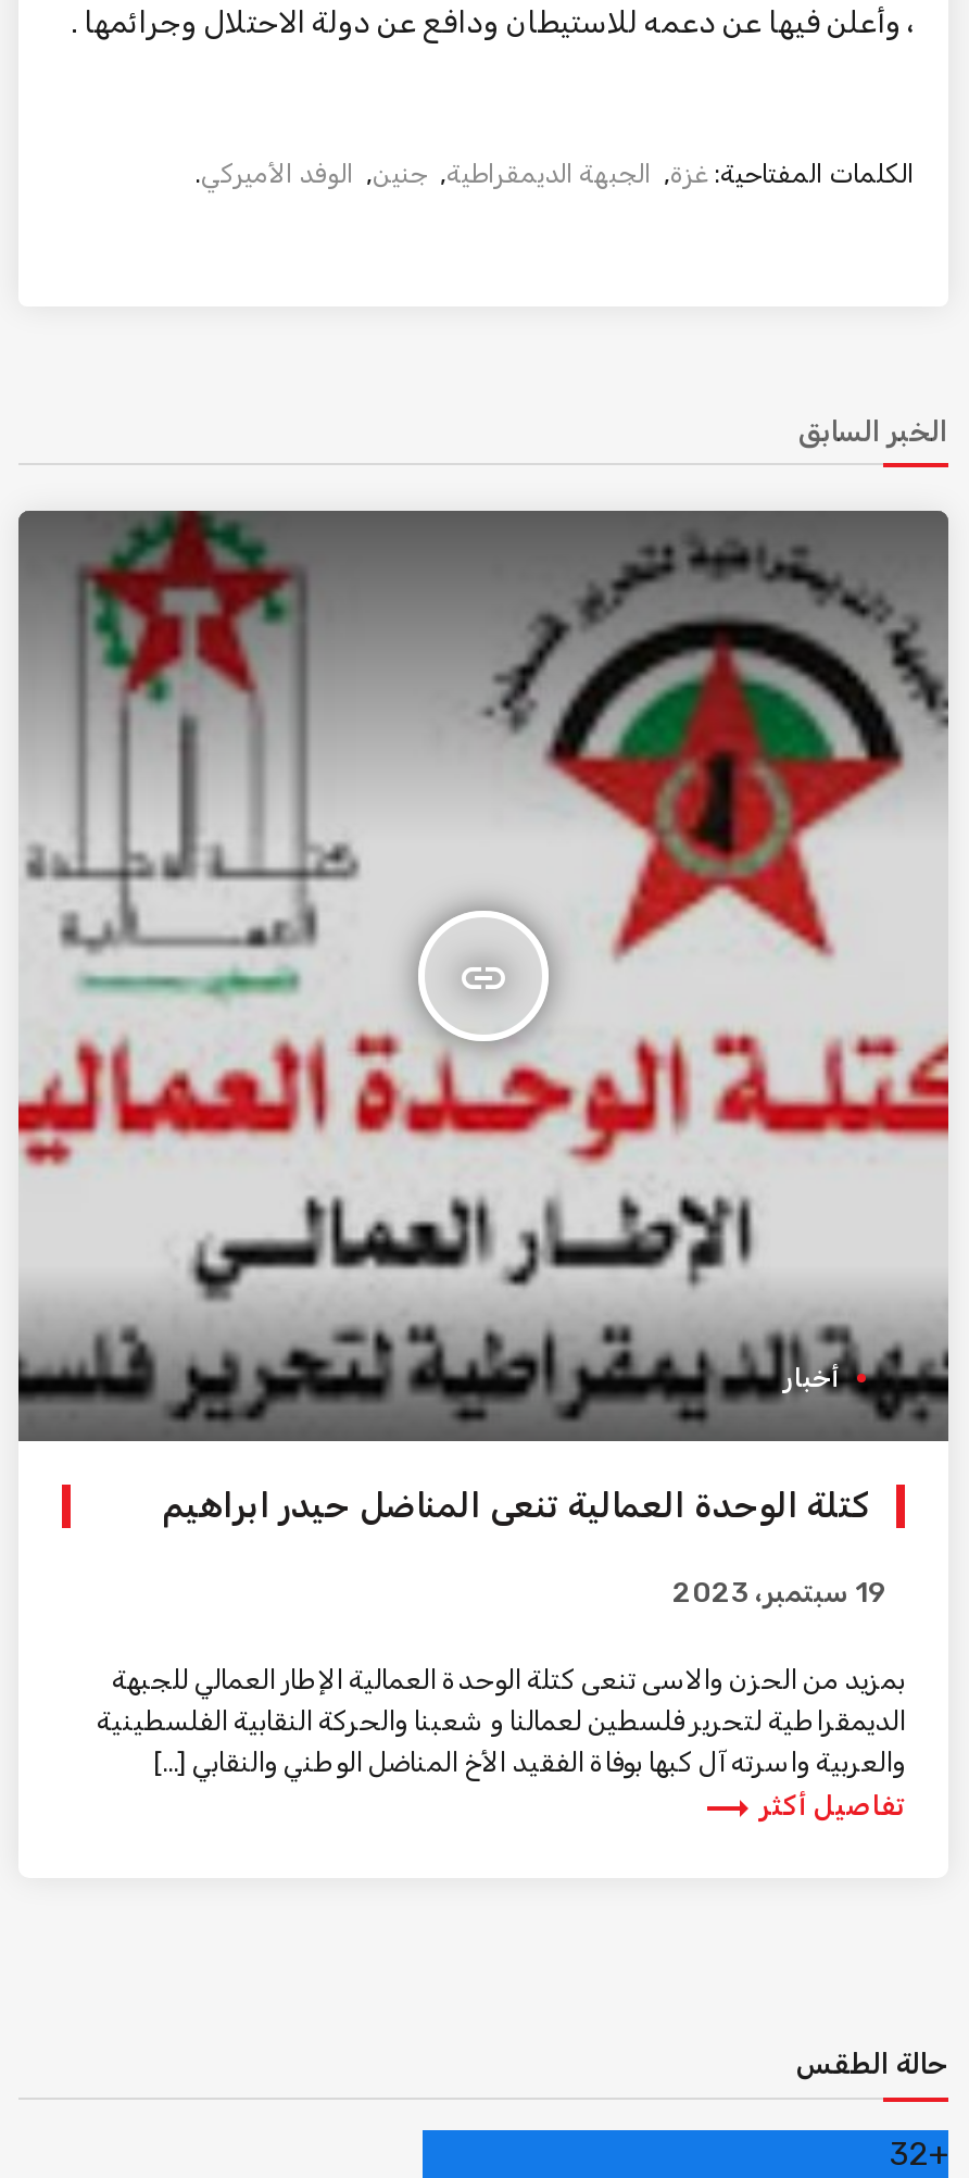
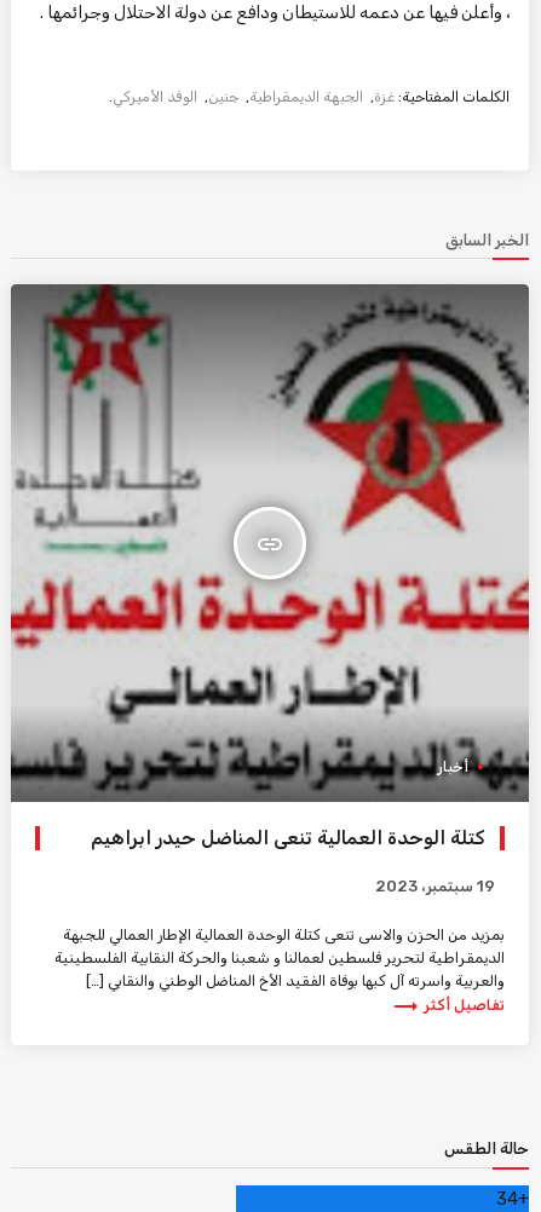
- 32
+ 34
